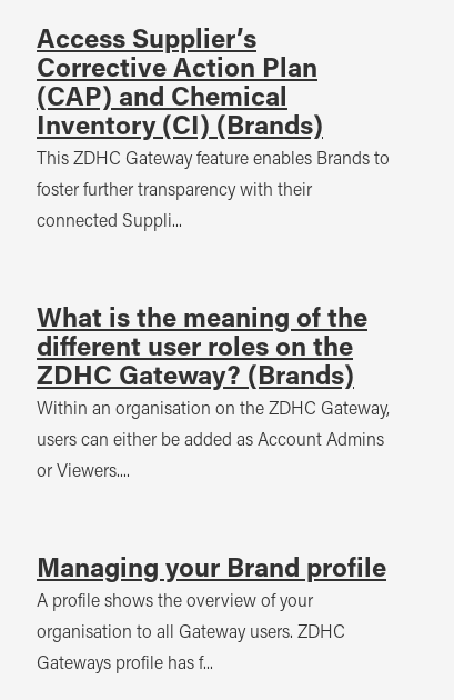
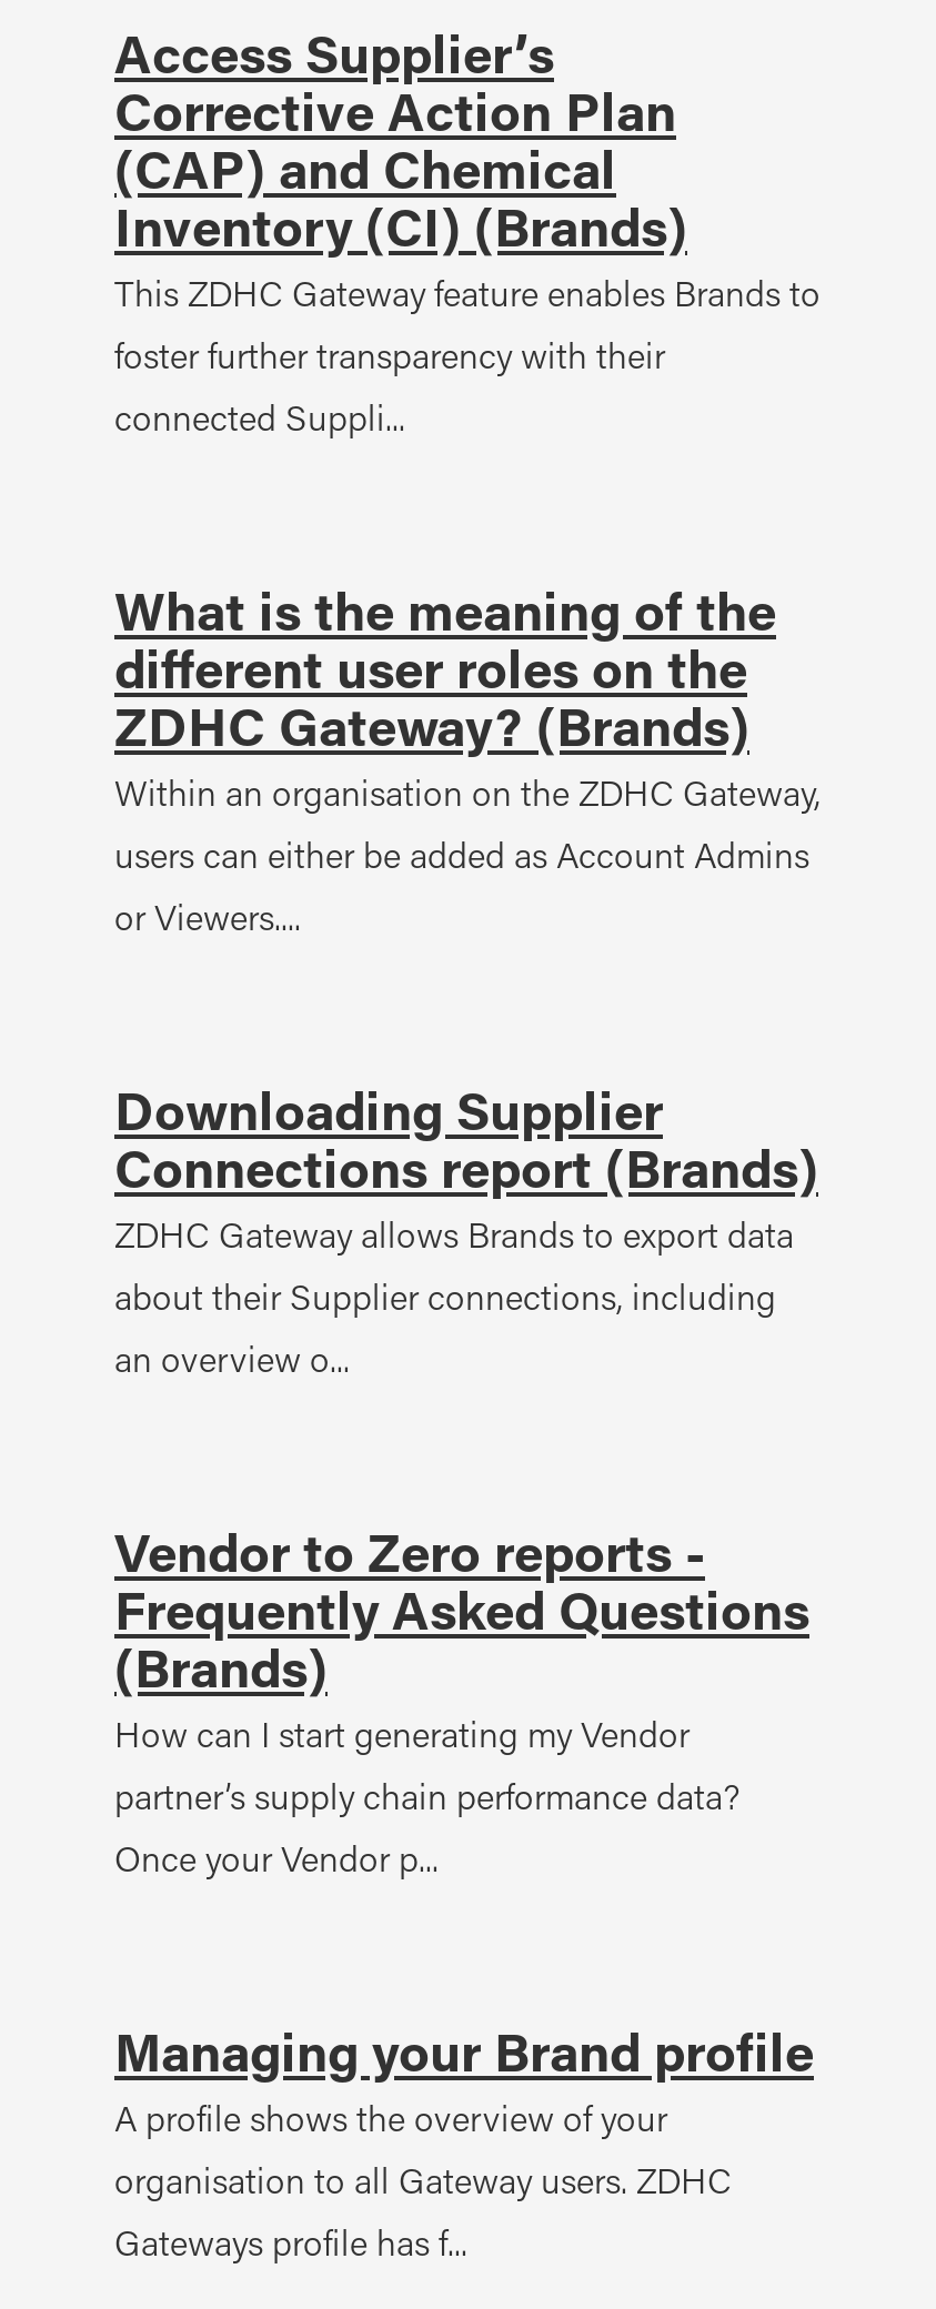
+ Downloading Supplier
+ Connections report (Brands)
+ ZDHC Gateway allows Brands to export data
+ about their Supplier connections, including
+ an overview o...

+ Vendor to Zero reports -
+ Frequently Asked Questions
+ (Brands)
+ How can I start generating my Vendor
+ partner’s supply chain performance data?
+ Once your Vendor p...
